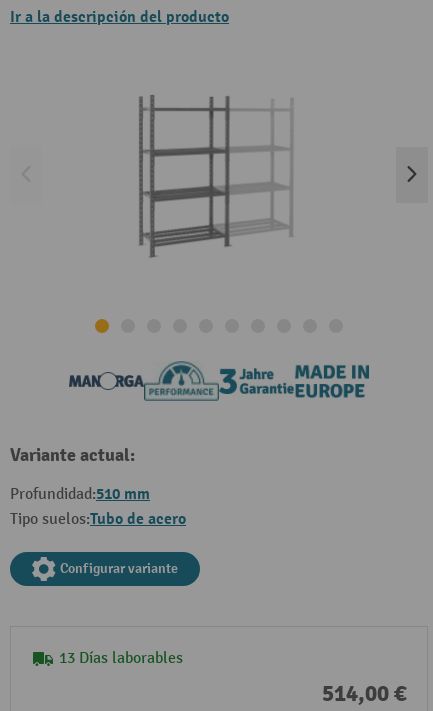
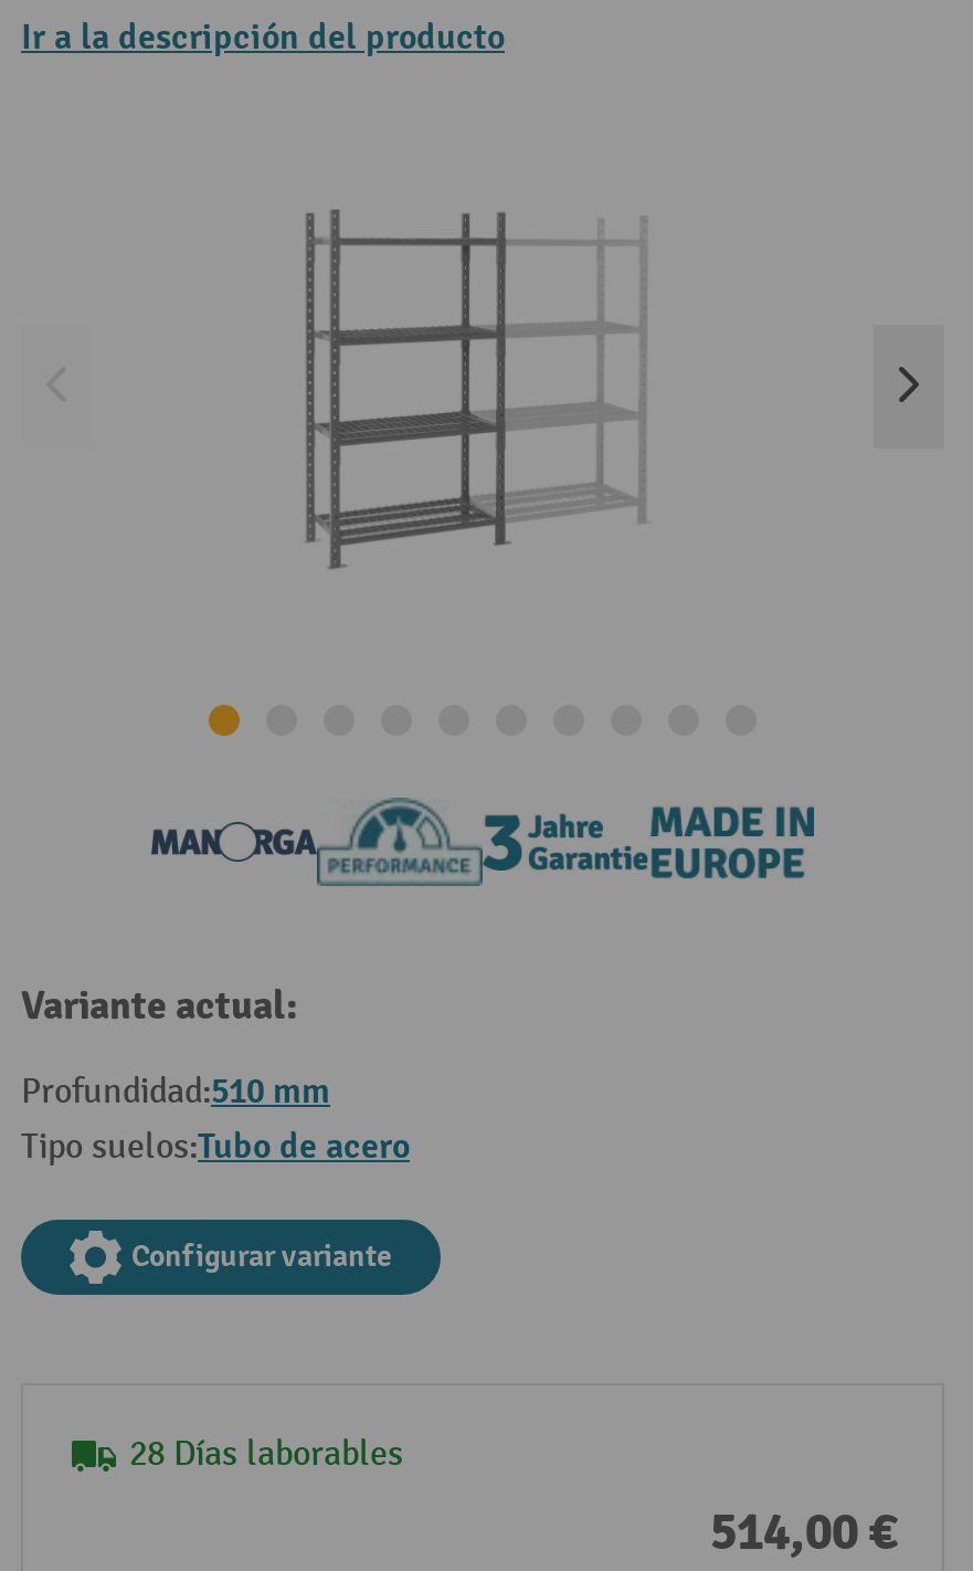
- 13 Días laborables
+ 28 Días laborables
